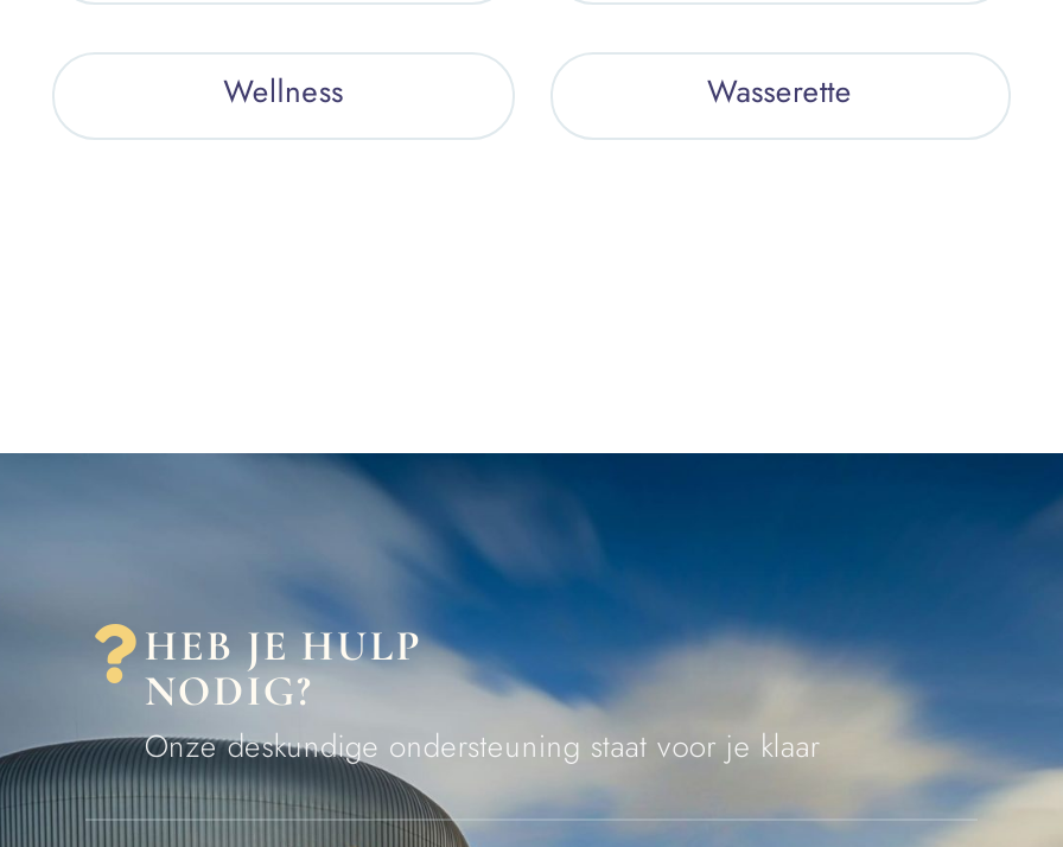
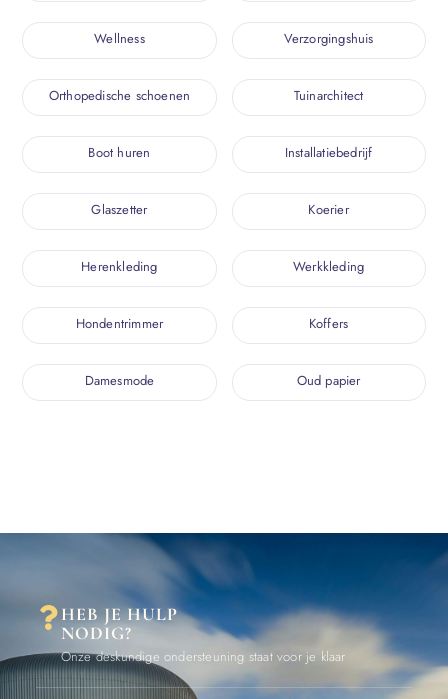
- Wasserette
+ Verzorgingshuis
+ Orthopedische schoenen
+ Tuinarchitect
+ Boot huren
+ Installatiebedrijf
+ Glaszetter
+ Koerier
+ Herenkleding
+ Werkkleding
+ Hondentrimmer
+ Koffers
+ Damesmode
+ Oud papier
